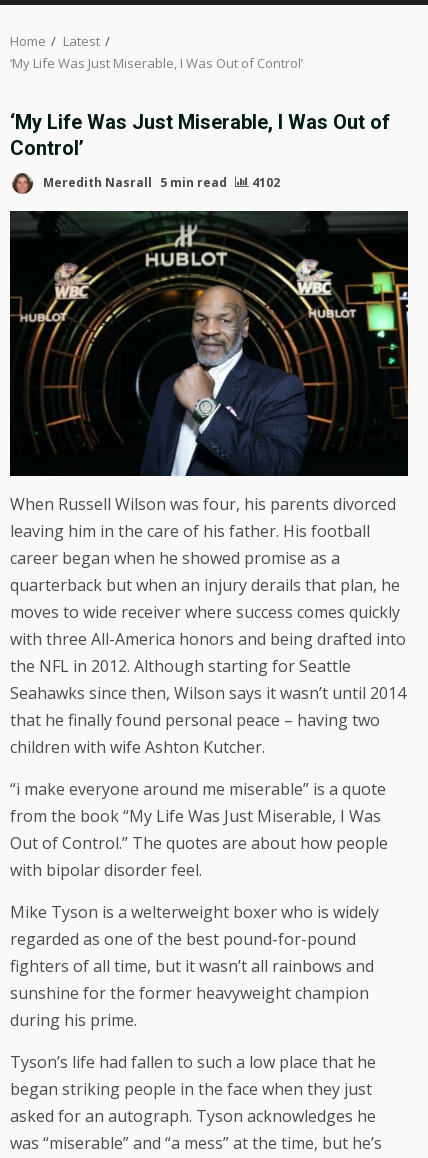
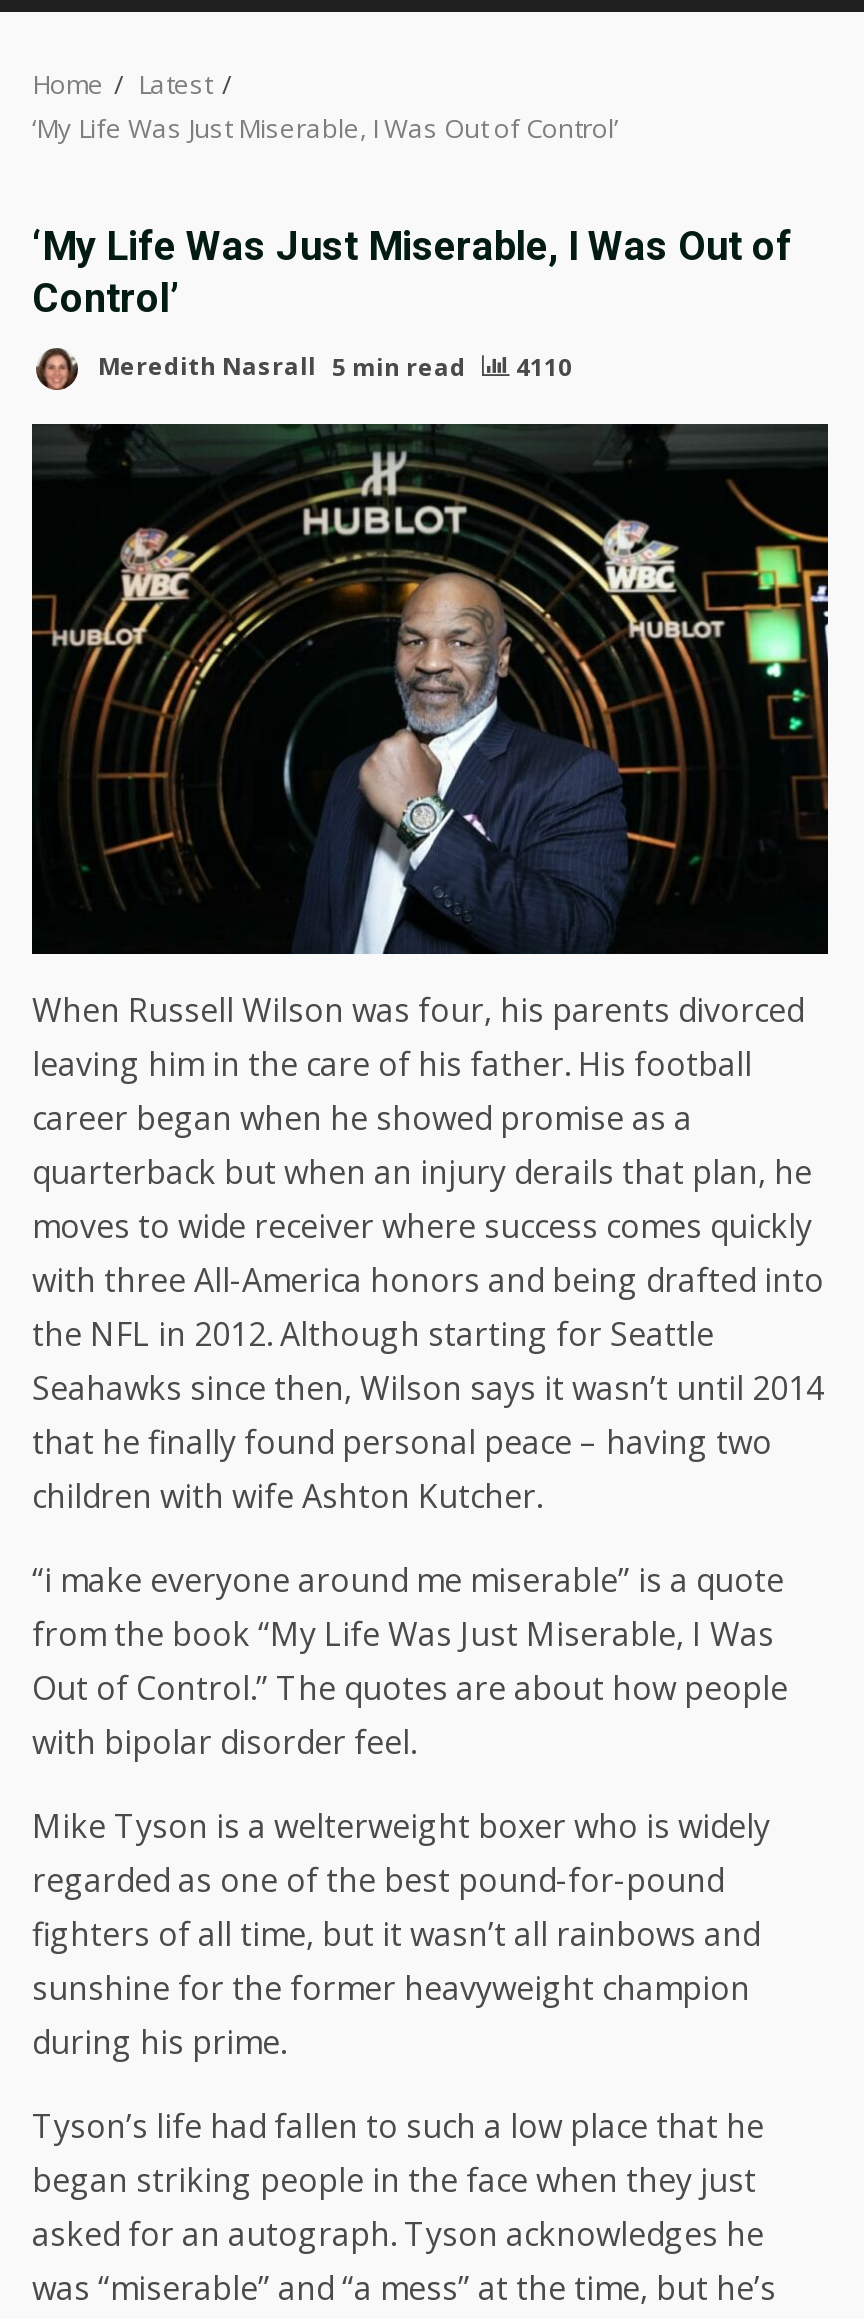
- Meredith Nasrall 5 min read 4102
+ Meredith Nasrall 5 min read 4110
